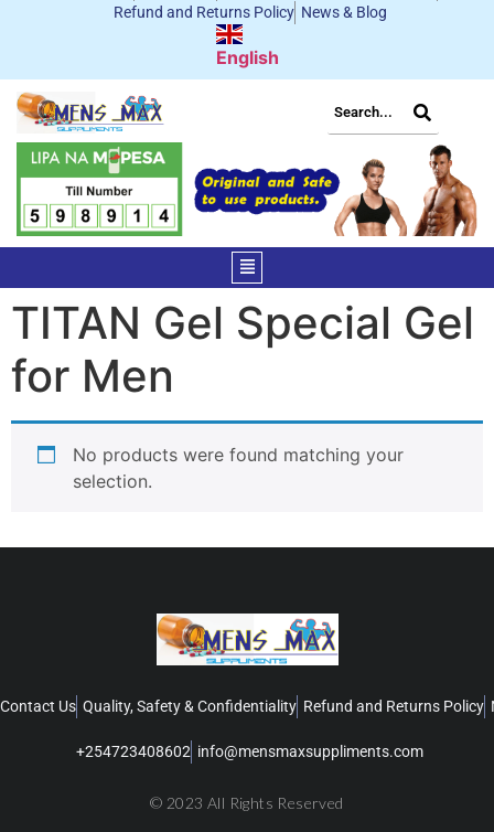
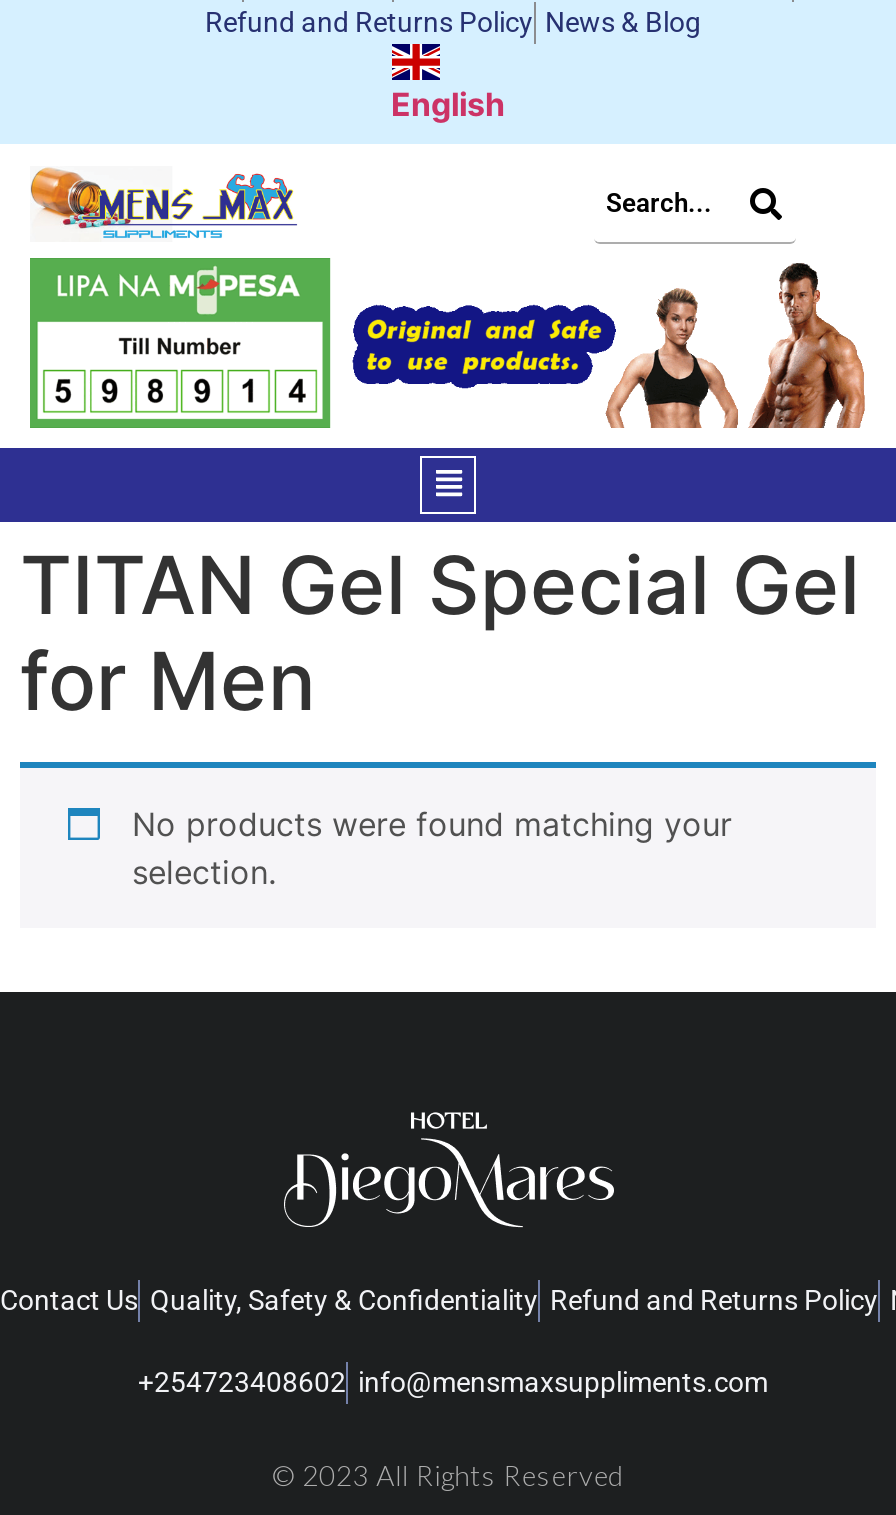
- [image]
+ [image]
